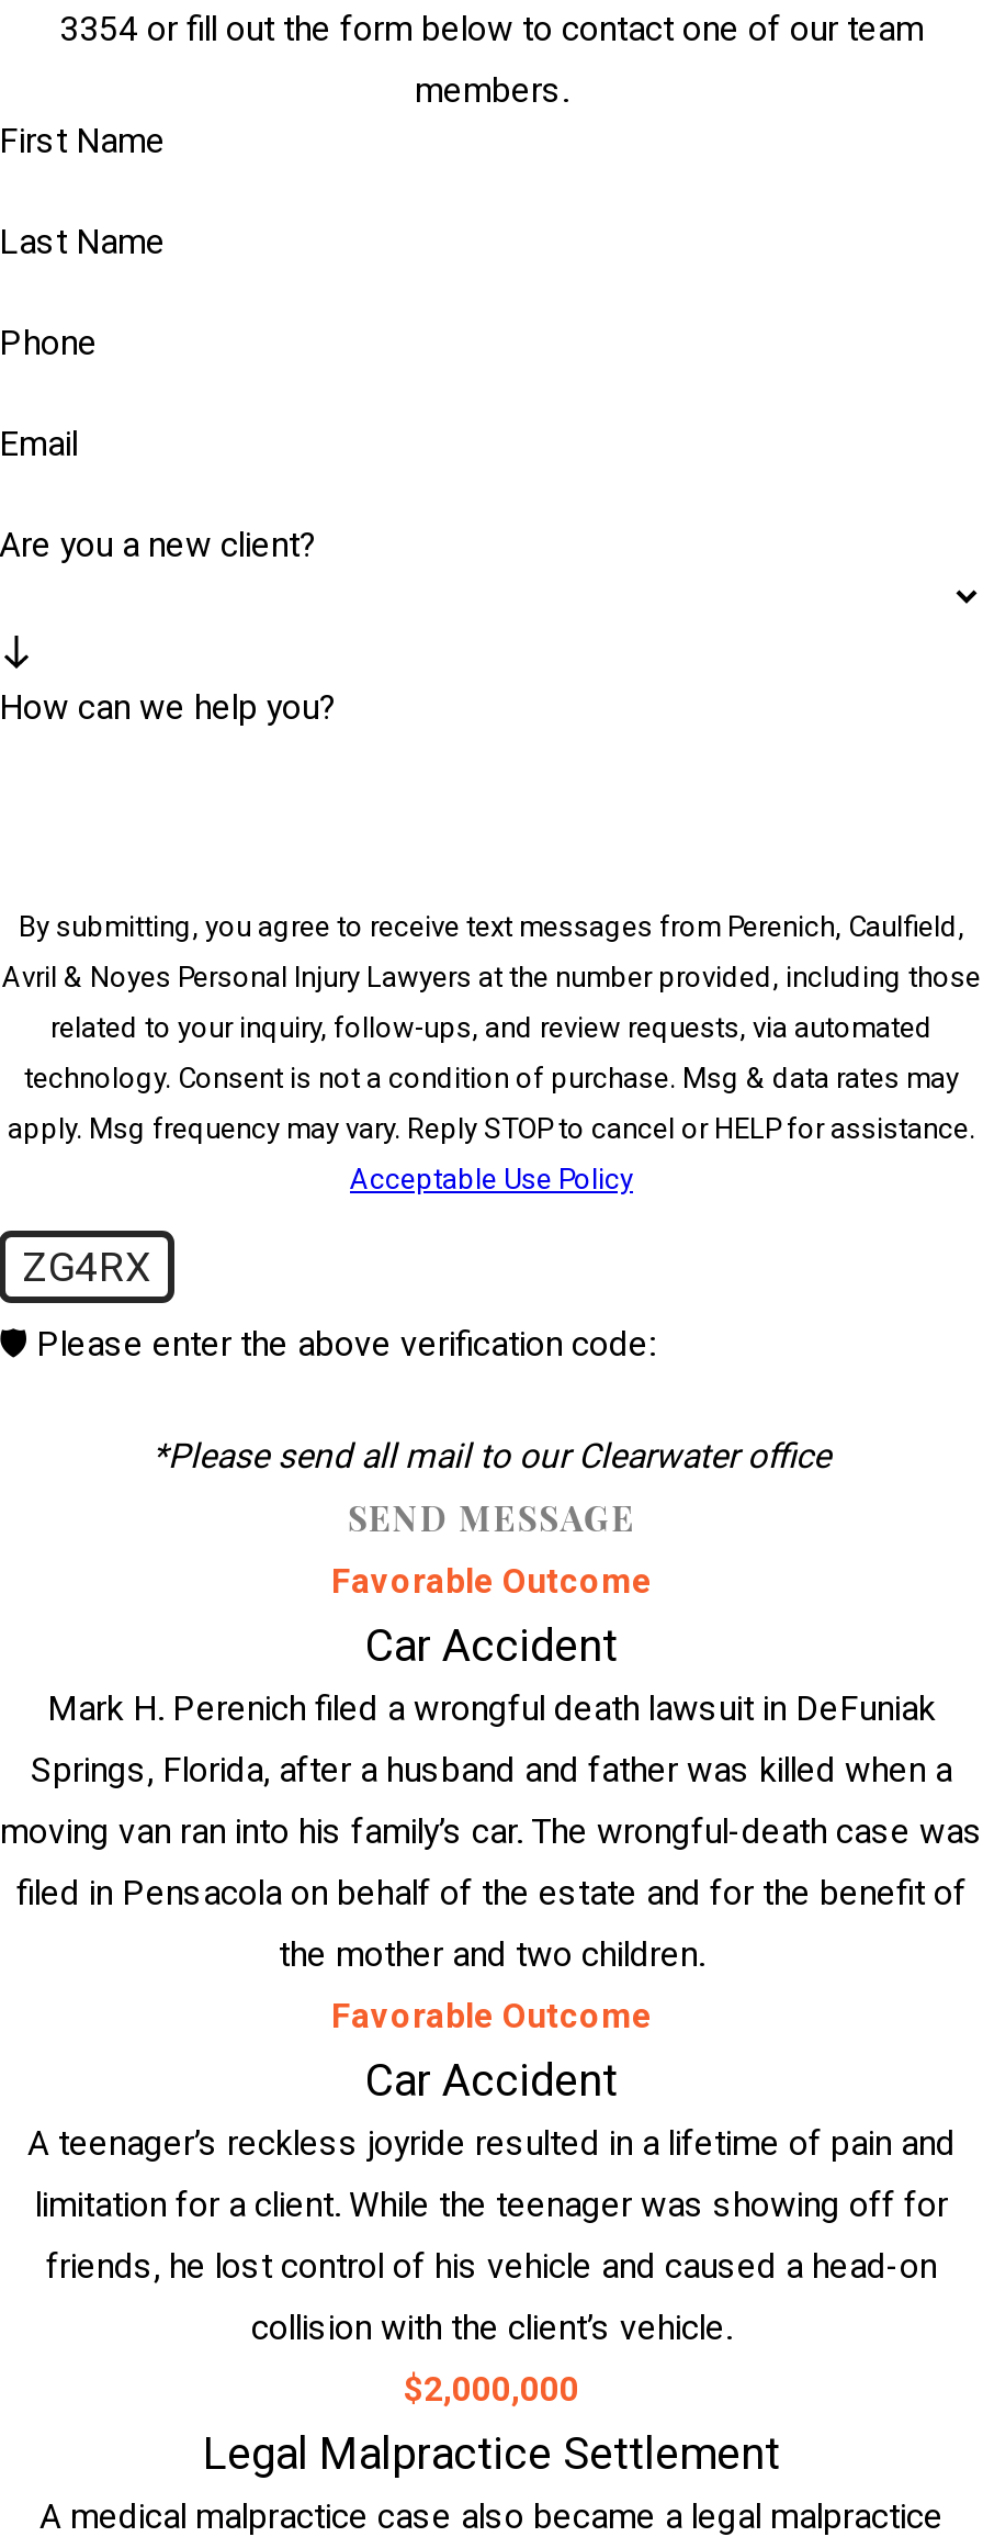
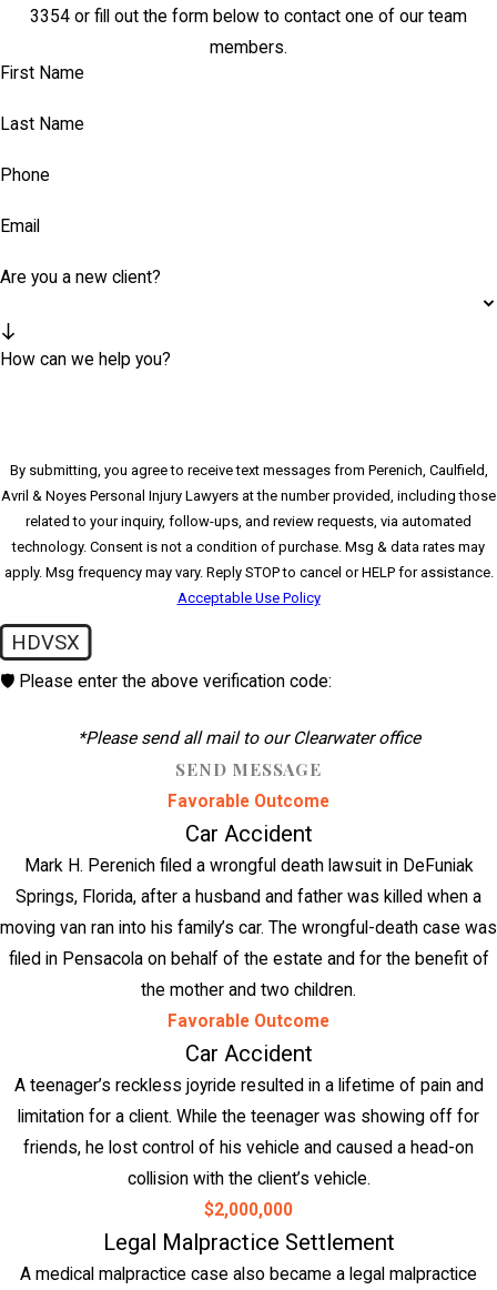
- ZG4RX
+ HDVSX
